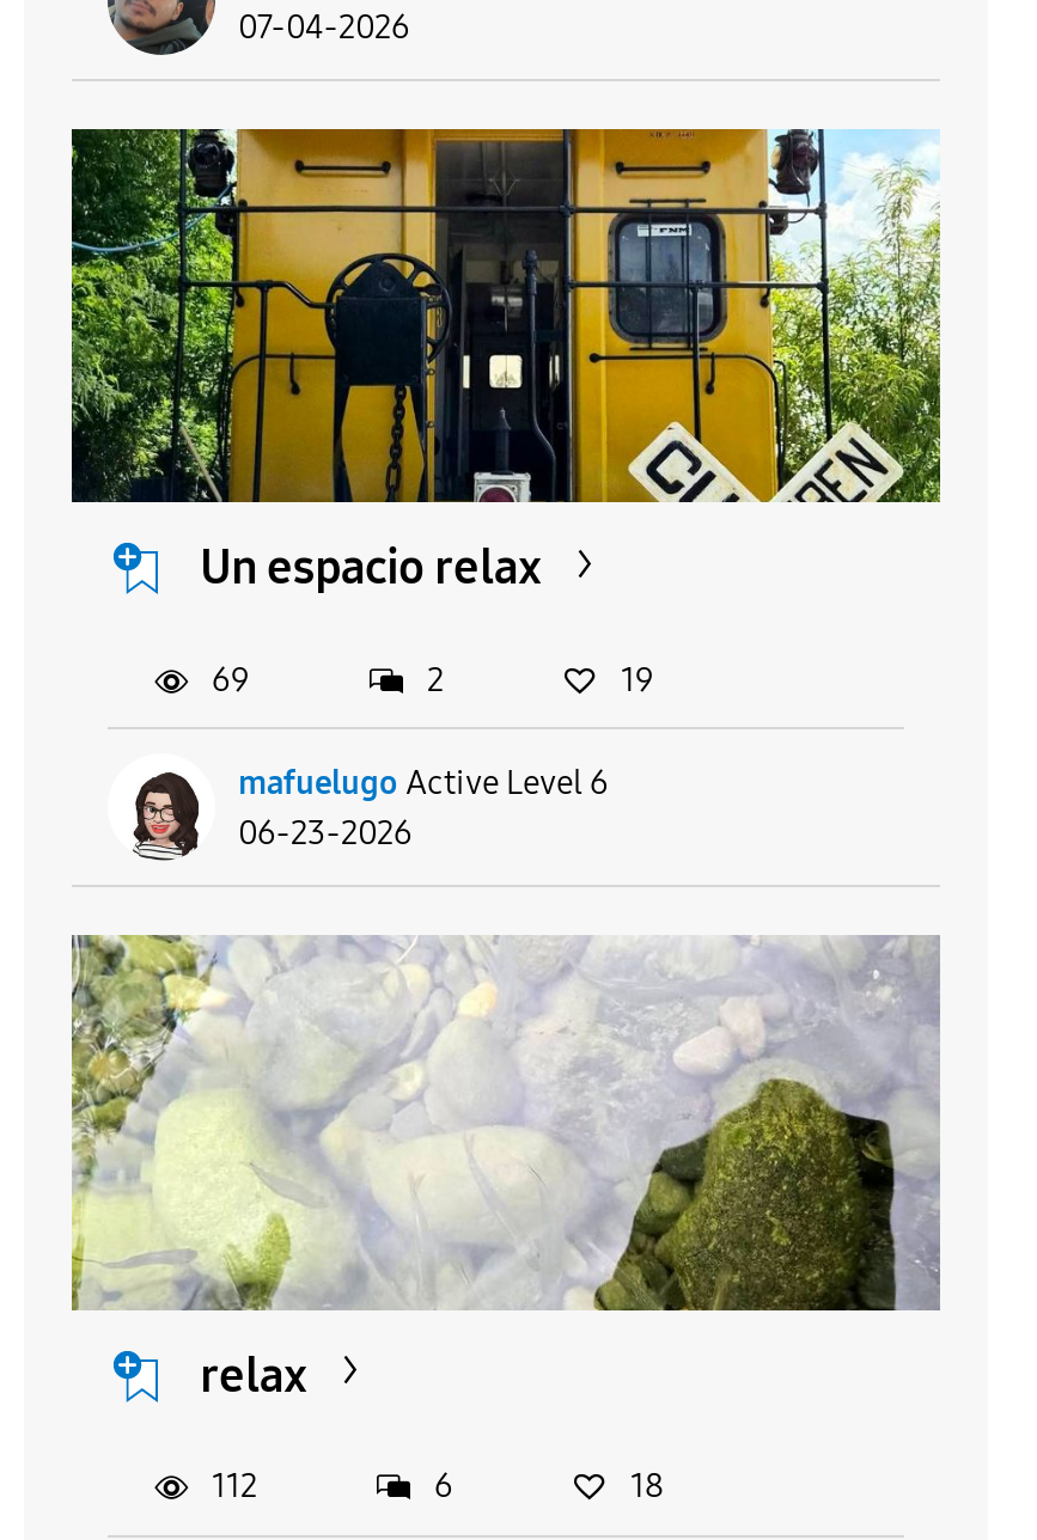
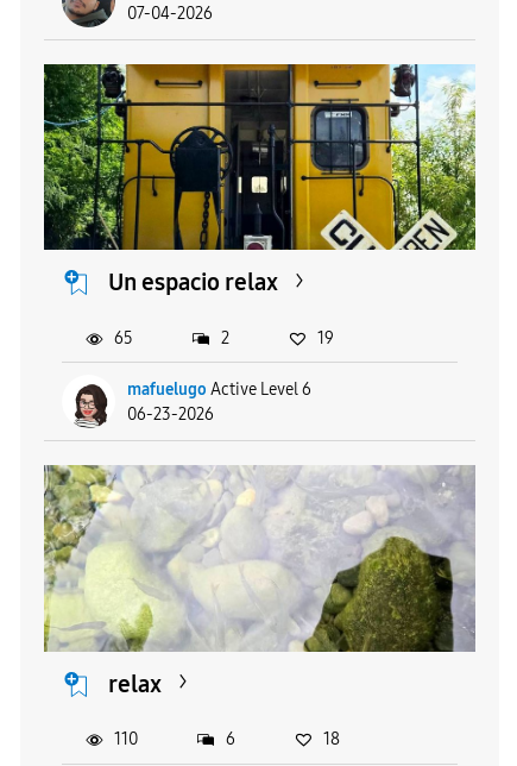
- 69
+ 65

- 112
+ 110
